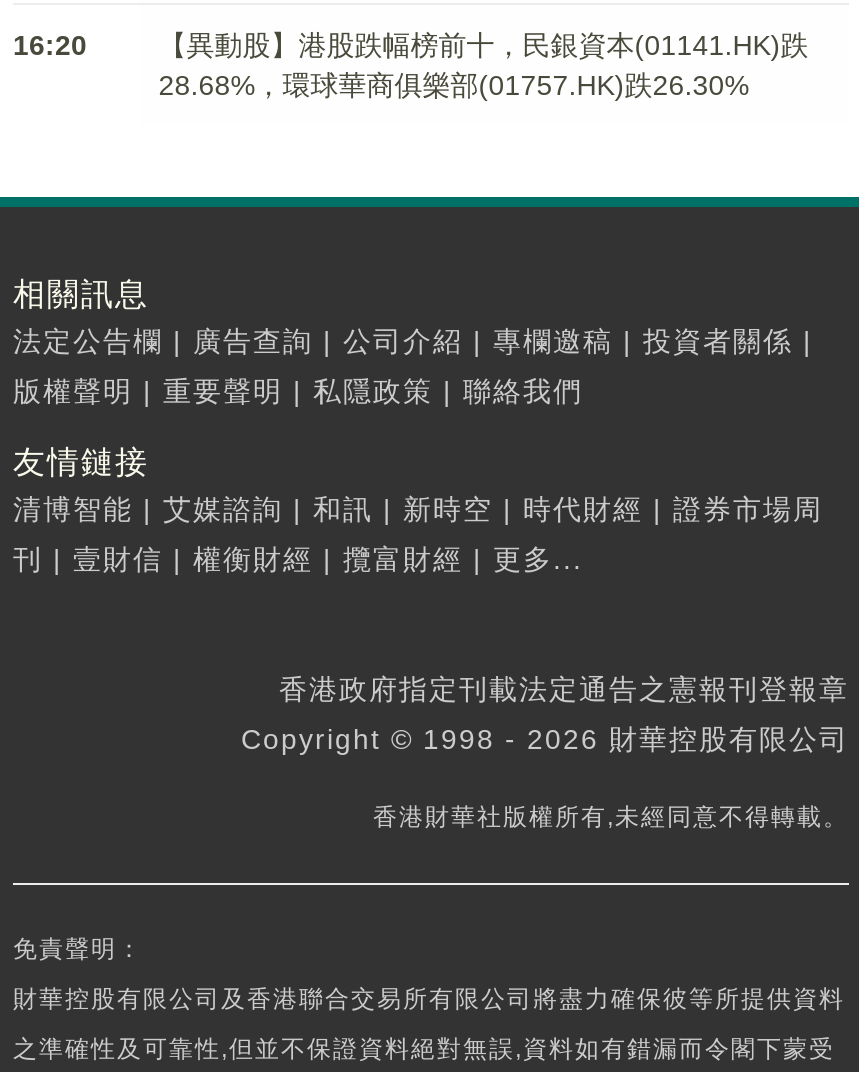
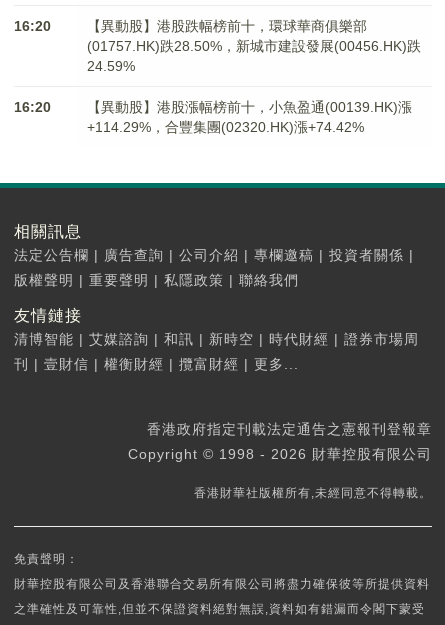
- 【異動股】港股跌幅榜前十，民銀資本(01141.HK)跌
- 28.68%，環球華商俱樂部(01757.HK)跌26.30%
+ 【異動股】港股跌幅榜前十，環球華商俱樂部
+ (01757.HK)跌28.50%，新城市建設發展(00456.HK)跌
+ 24.59%
+ 16:20
+ 【異動股】港股漲幅榜前十，小魚盈通(00139.HK)漲
+ +114.29%，合豐集團(02320.HK)漲+74.42%
